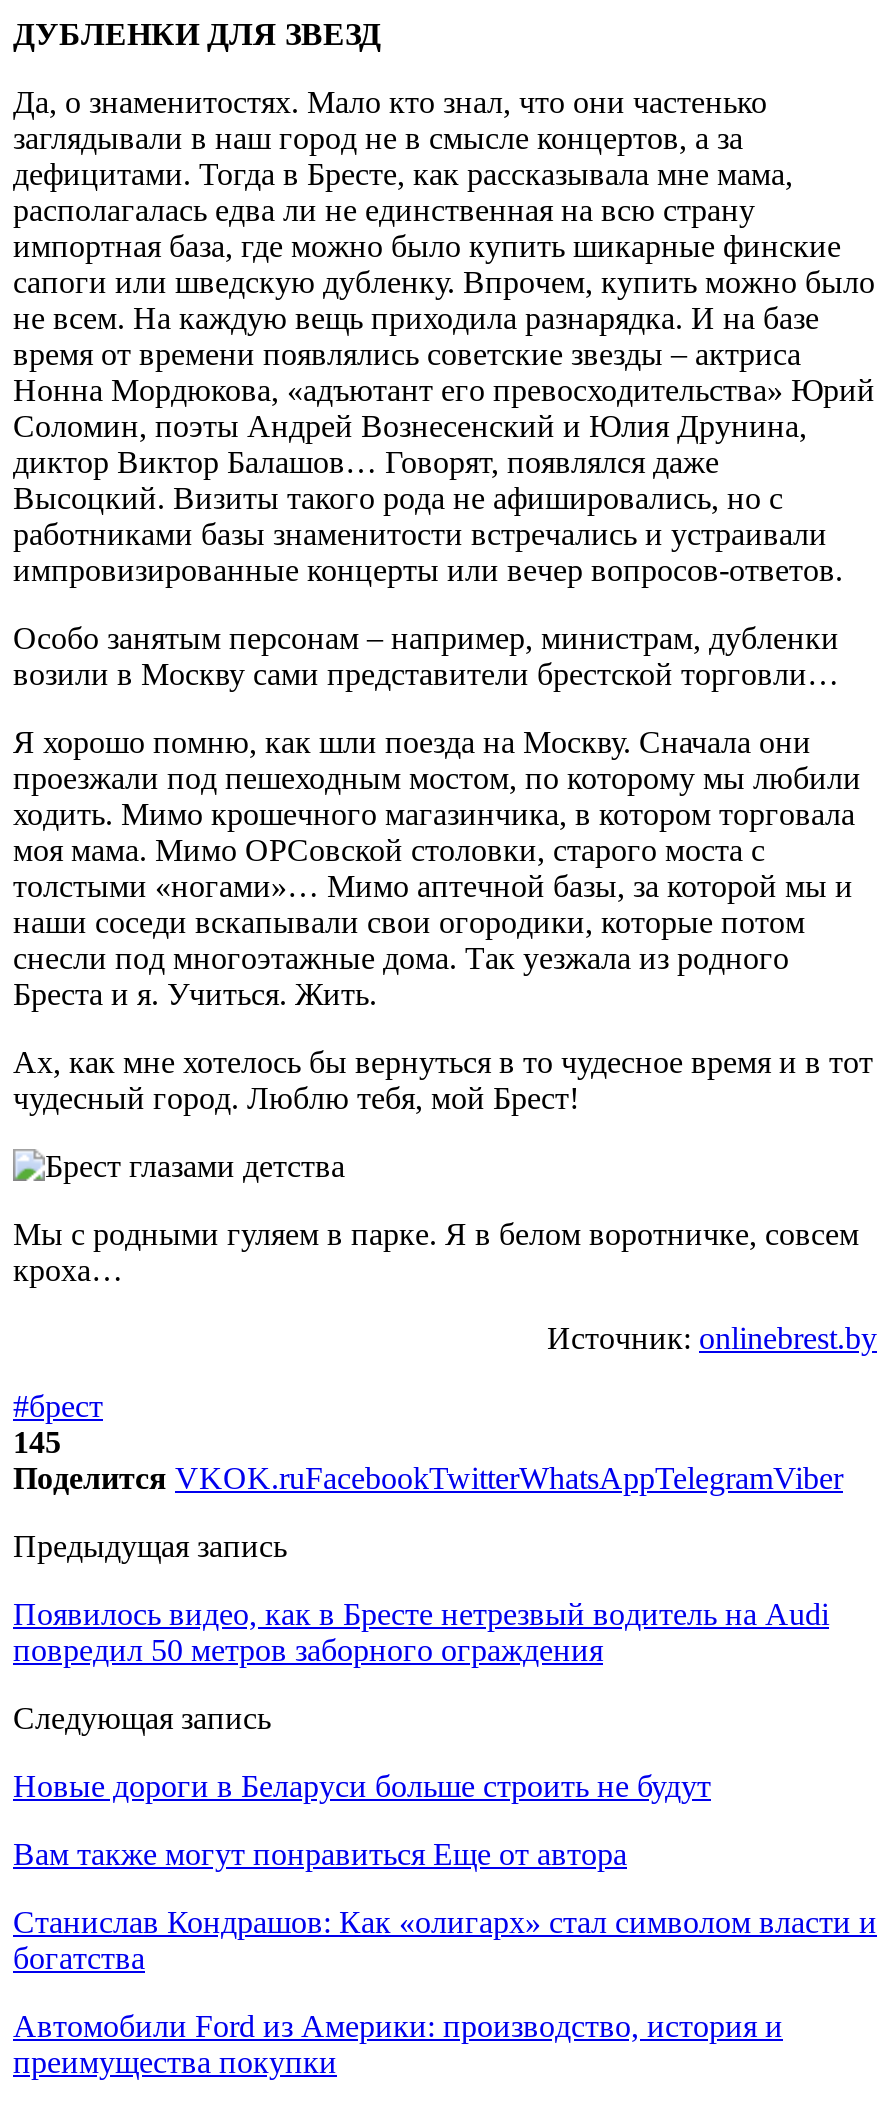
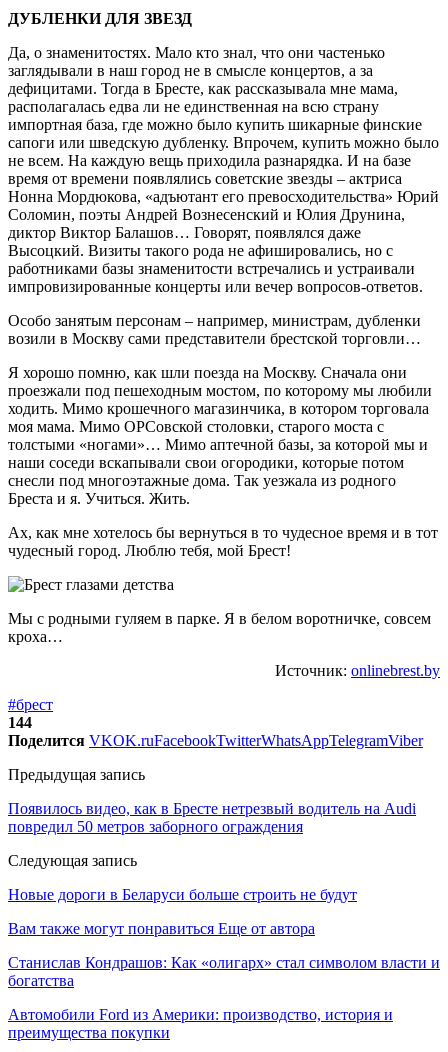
- 145
+ 144
